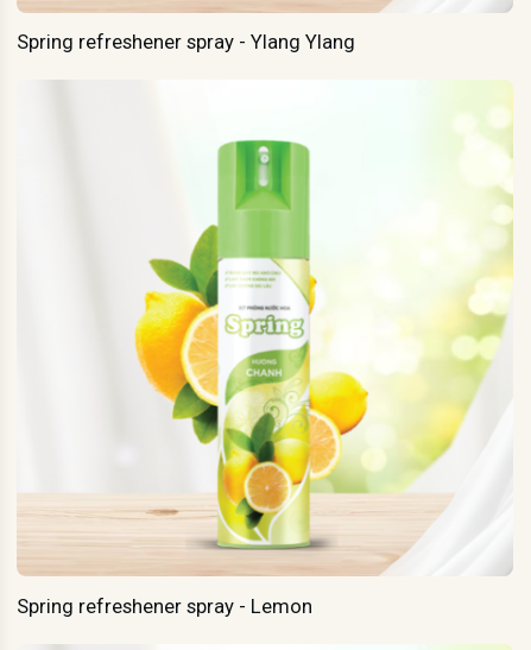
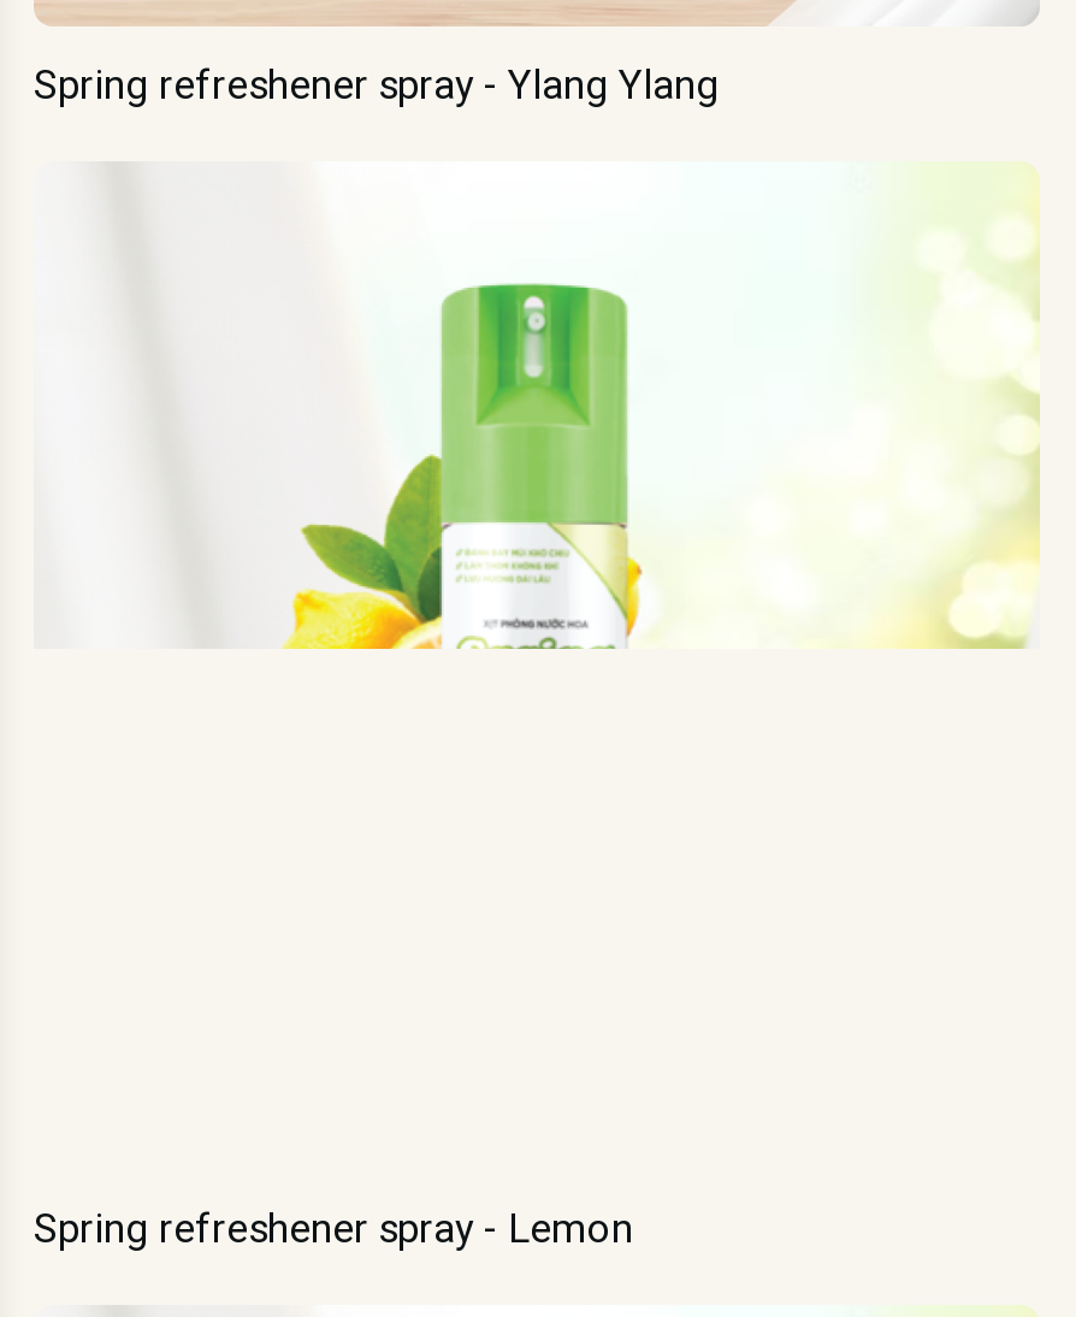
- [image]
